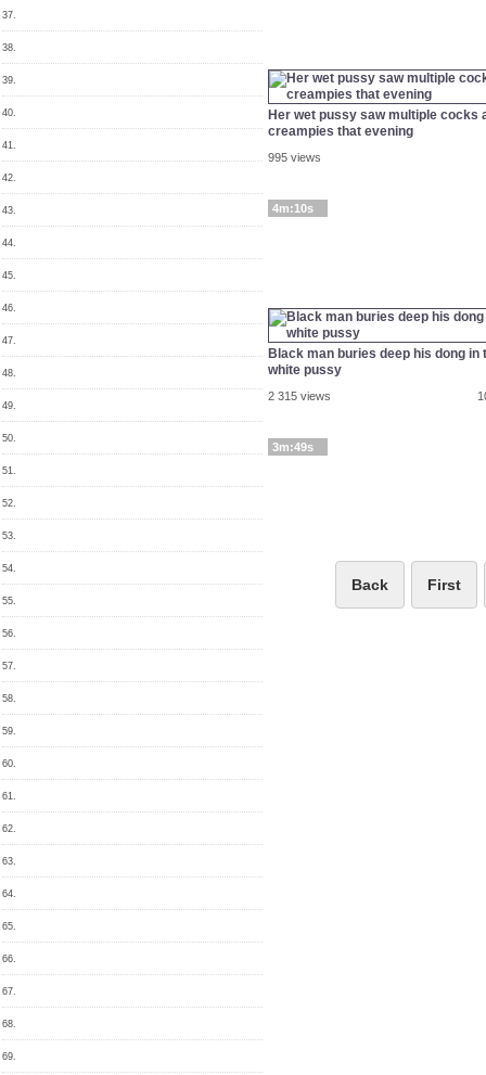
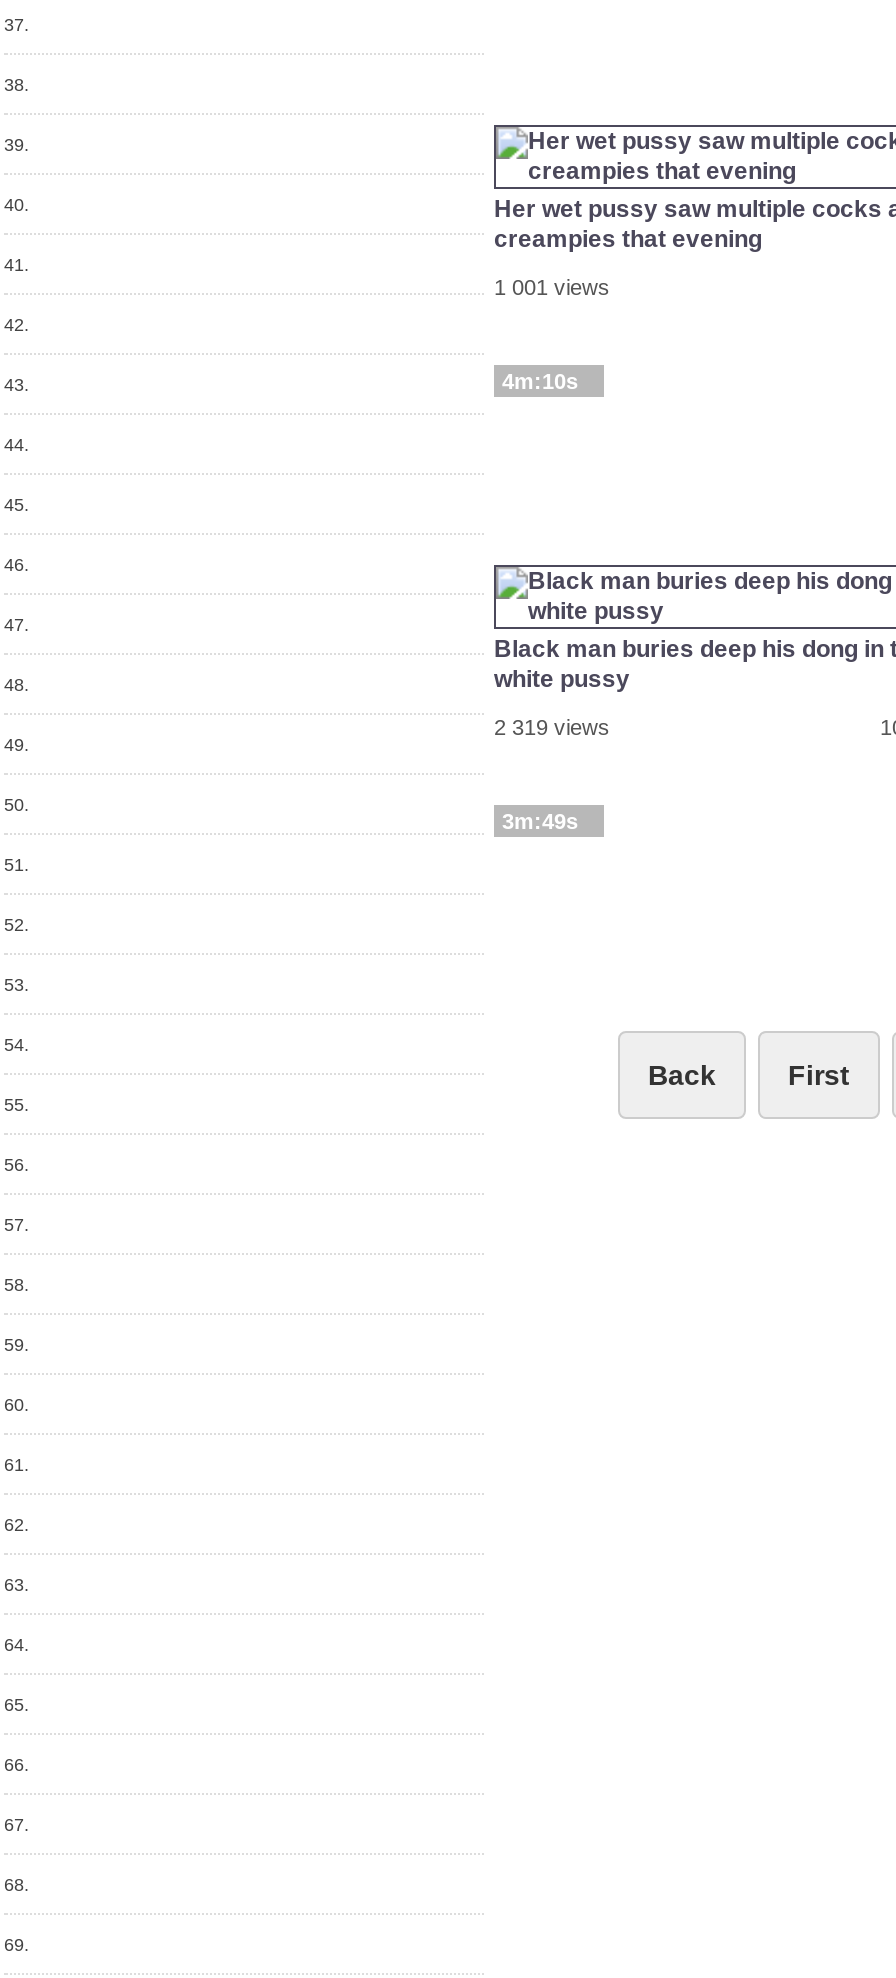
- 995 views
+ 1 001 views

- 2 315 views
+ 2 319 views
